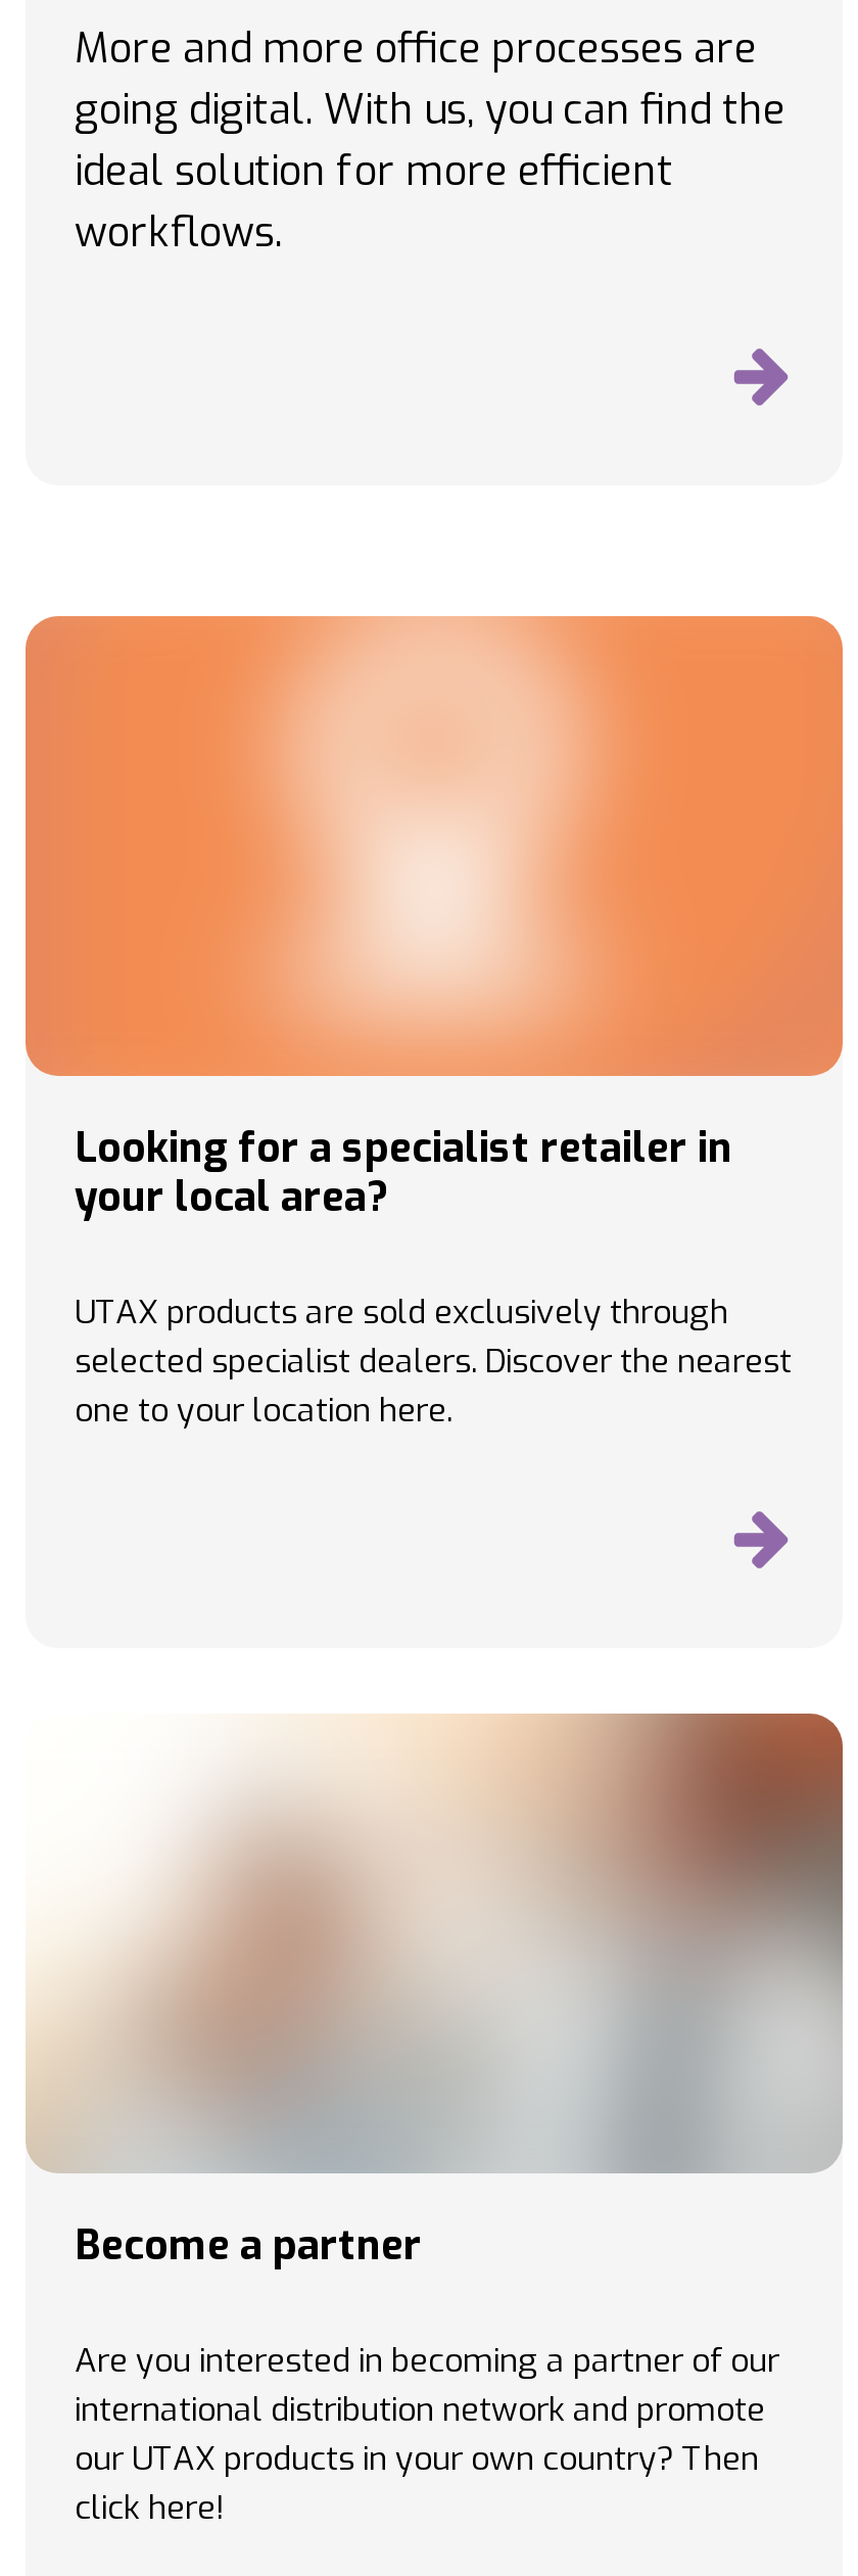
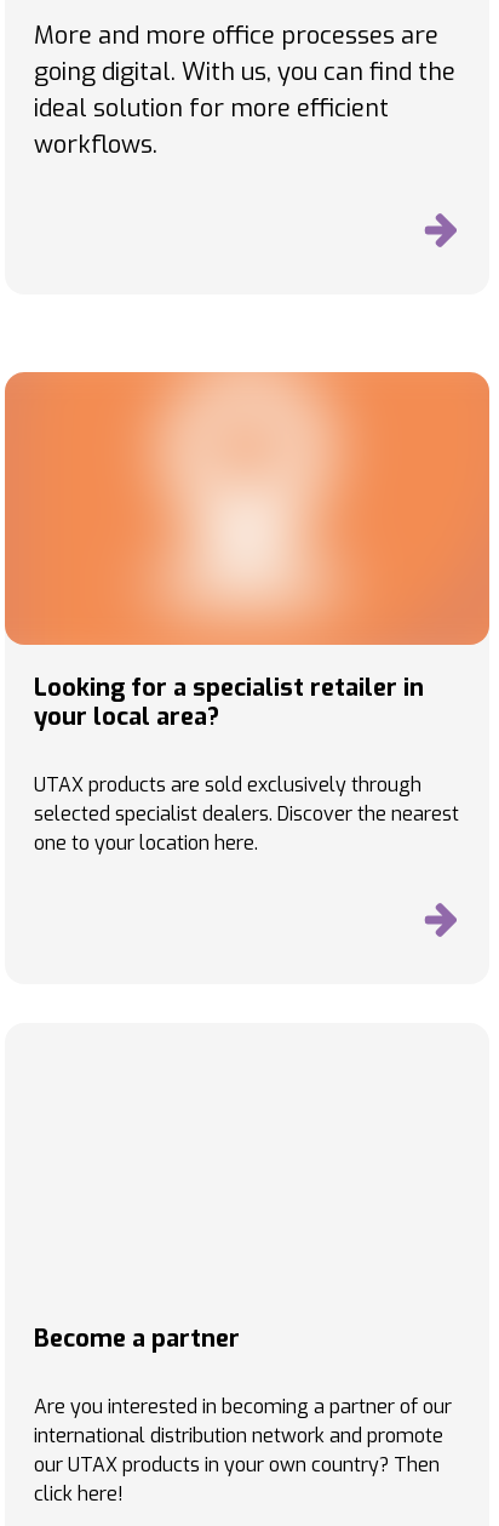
- [image]
